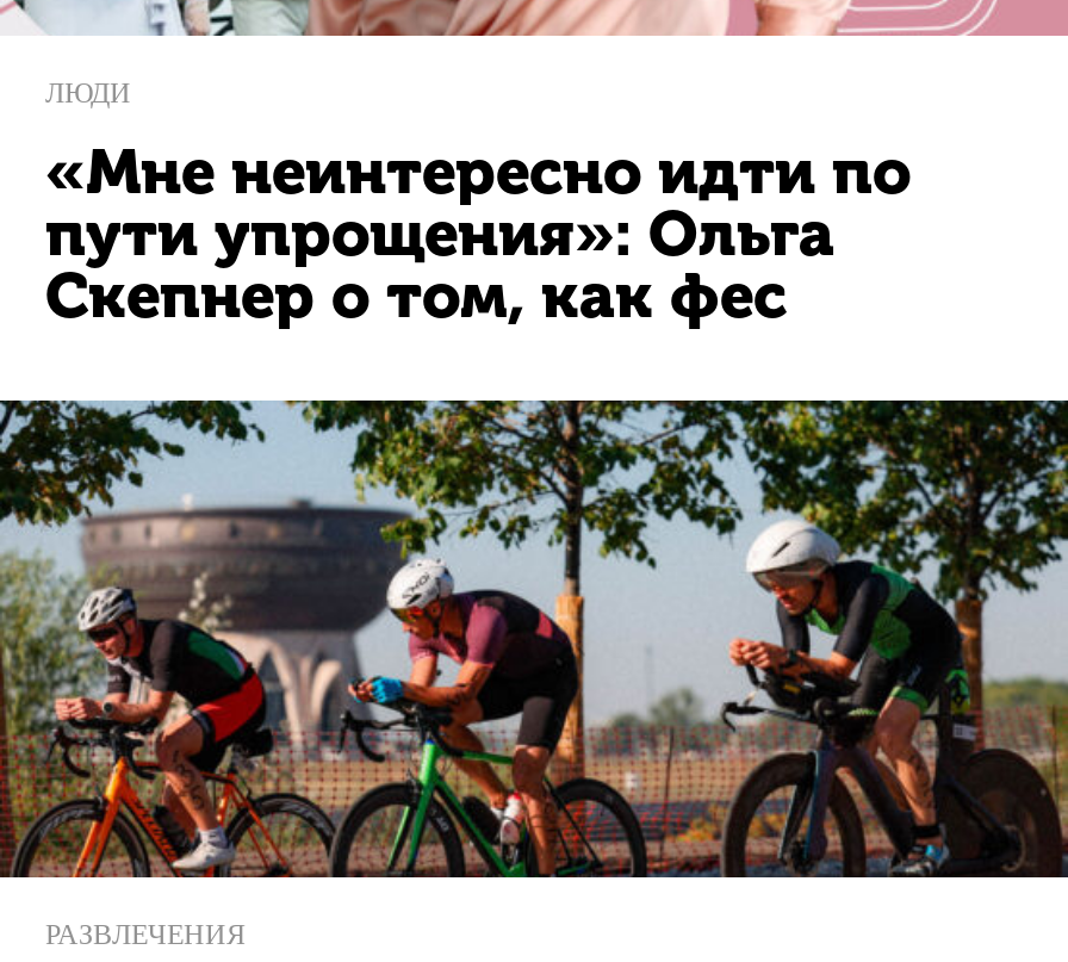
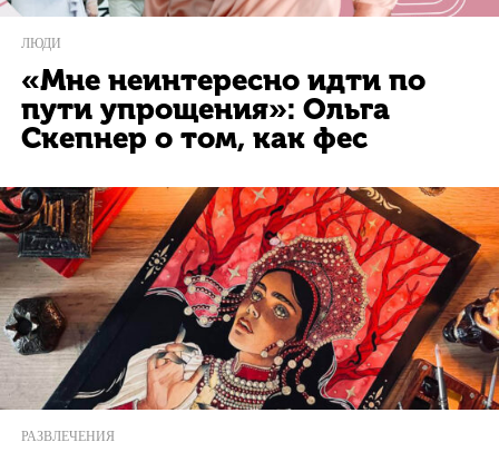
- [image]
+ [image]
